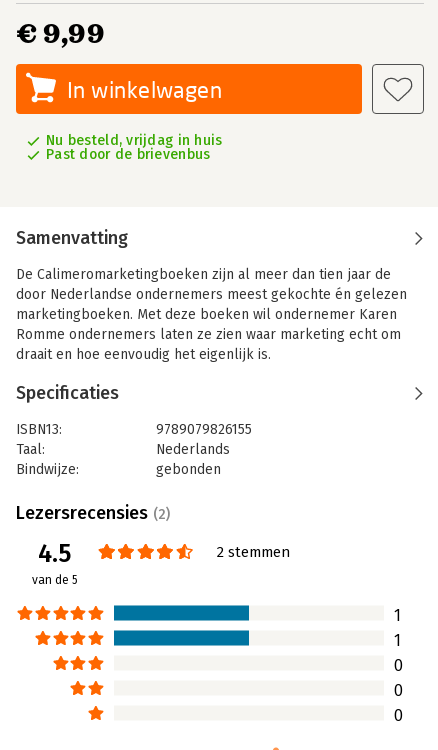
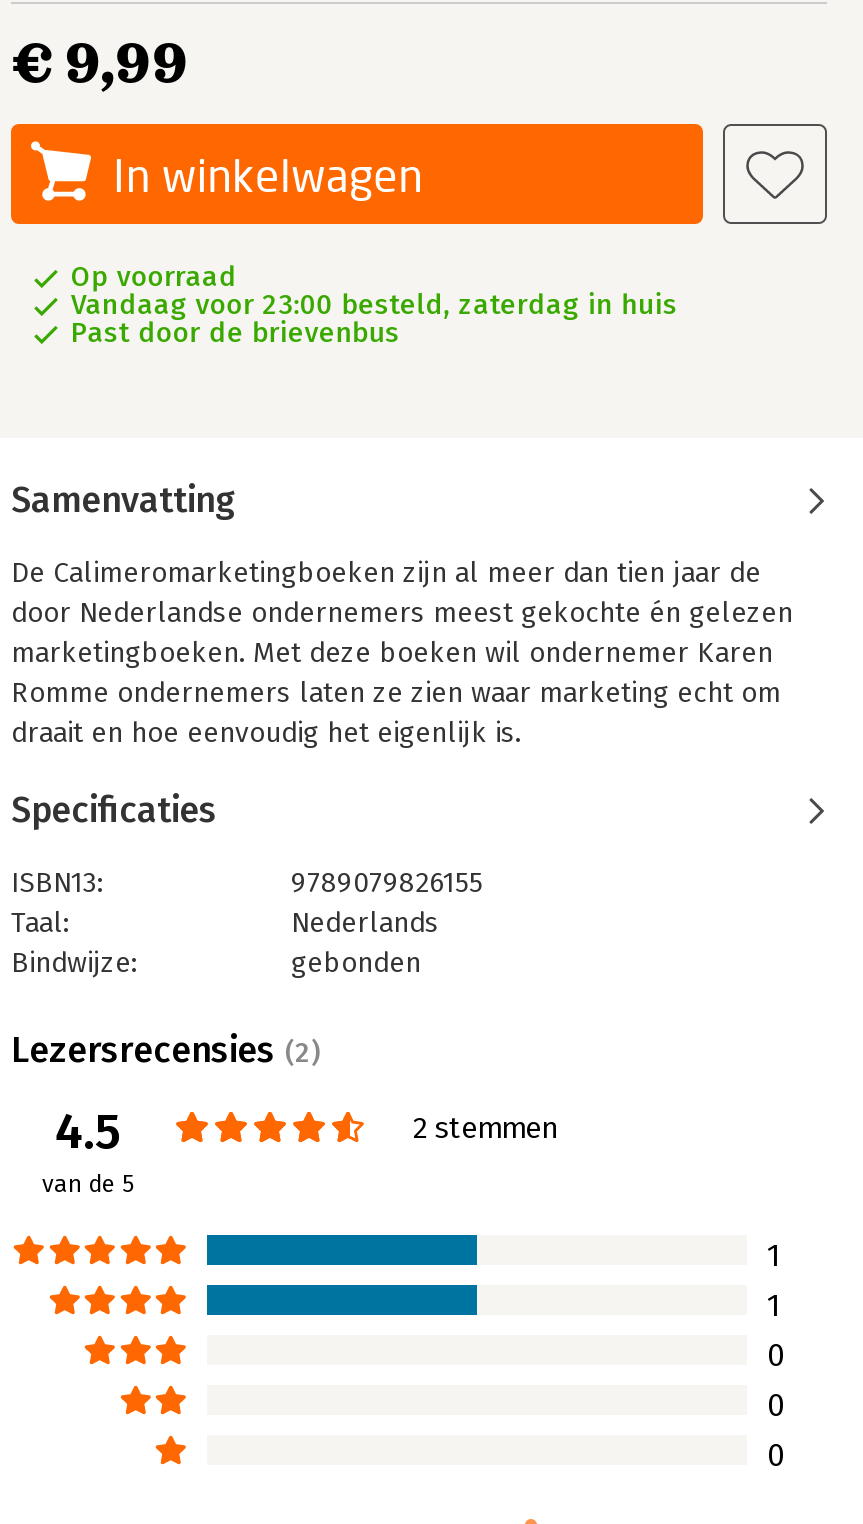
- Nu besteld, vrijdag in huis
+ Op voorraad
+ Vandaag voor 23:00 besteld, zaterdag in huis
